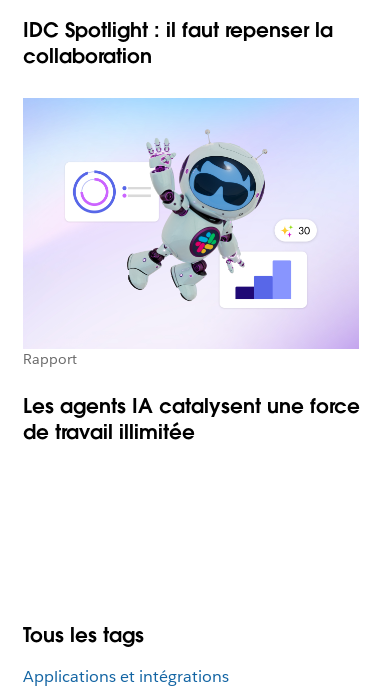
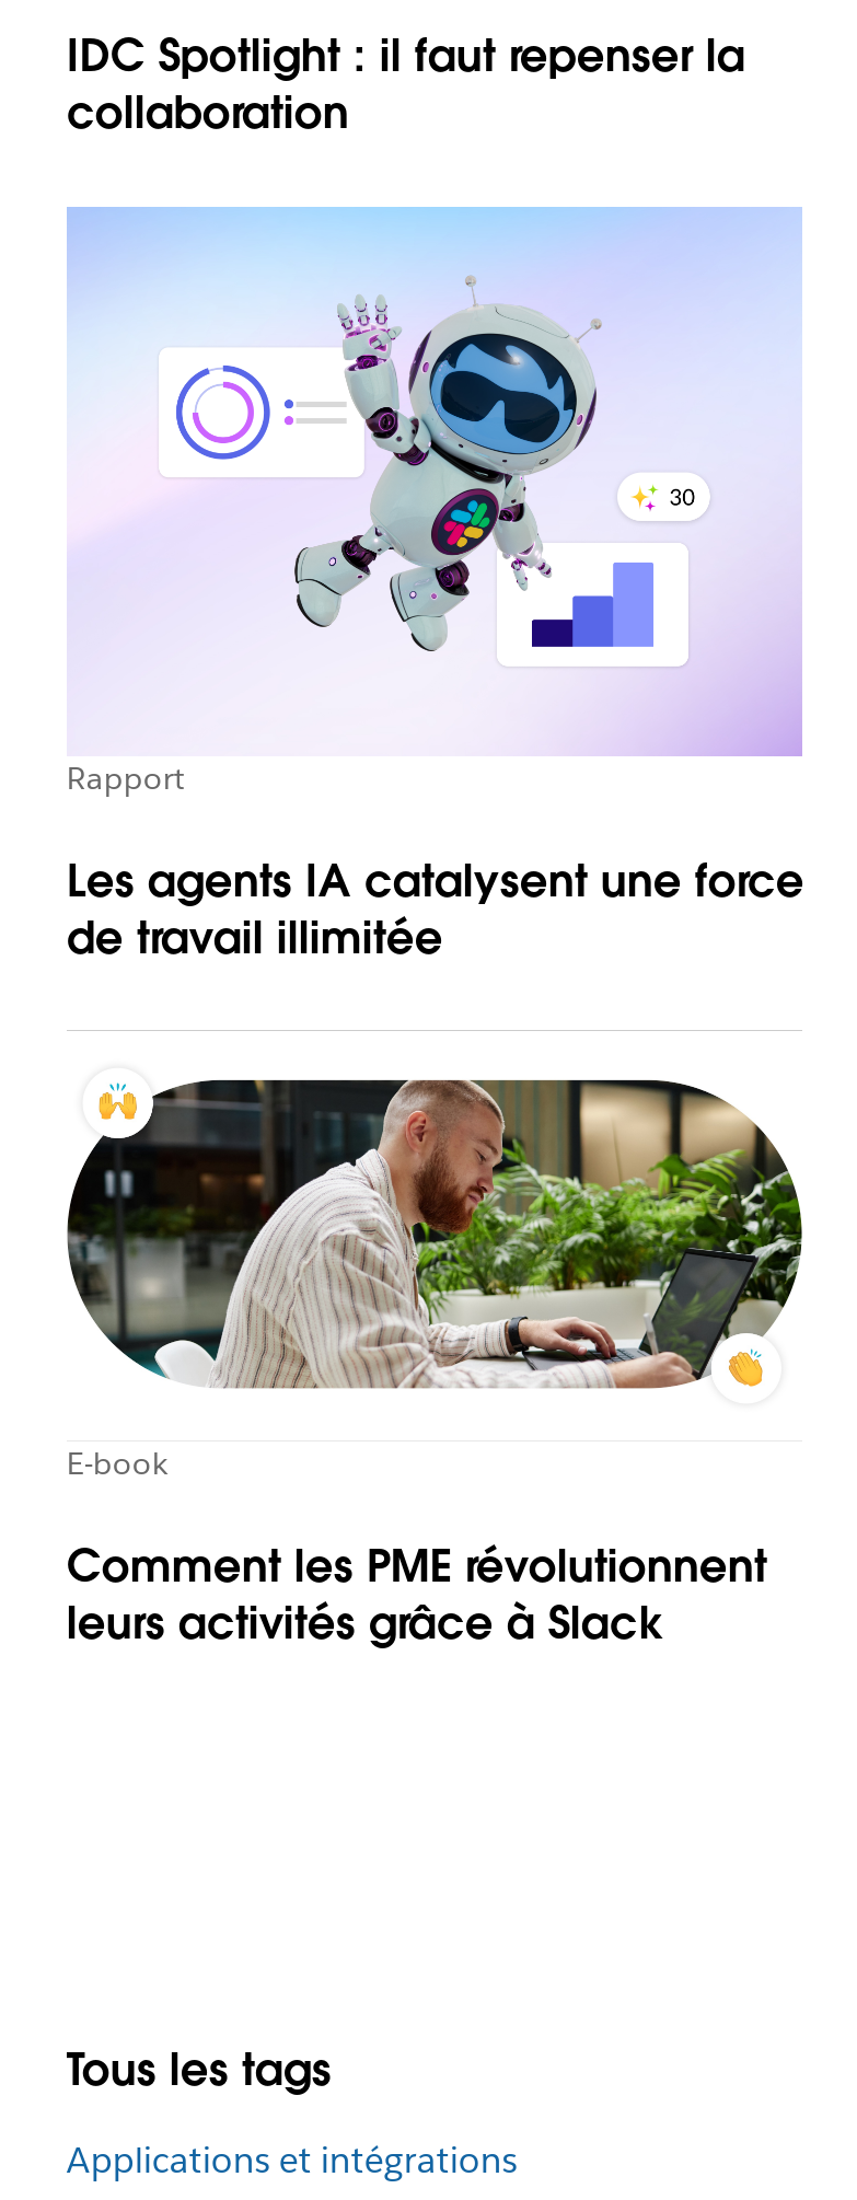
+ [image]
+ E-book
+ Comment les PME révolutionnent
+ leurs activités grâce à Slack
